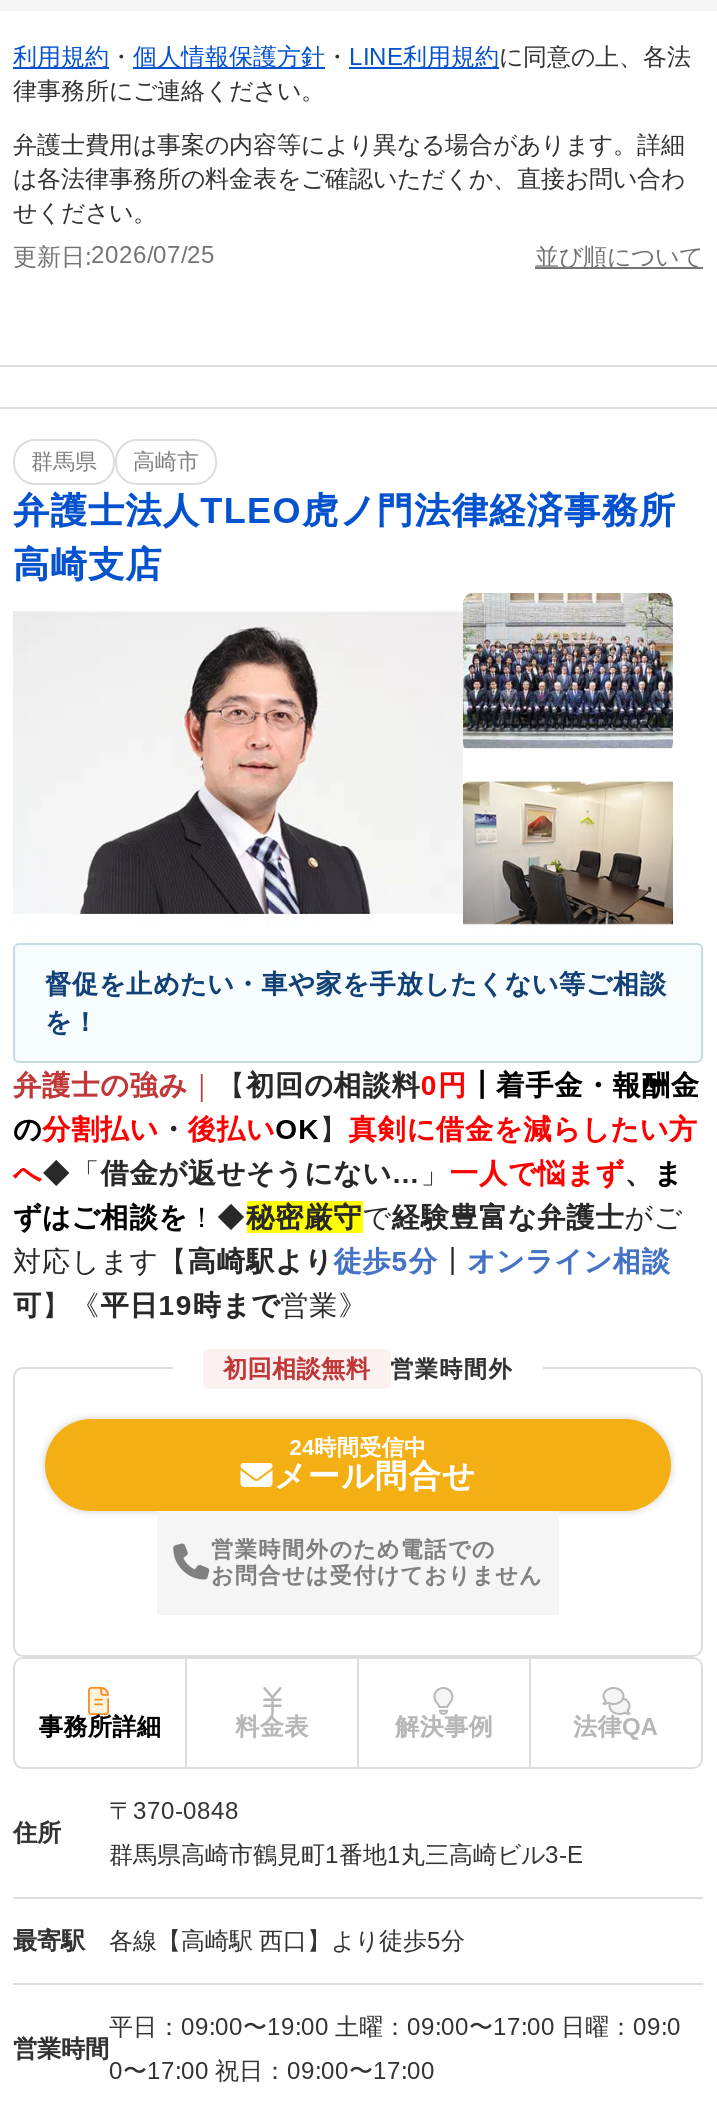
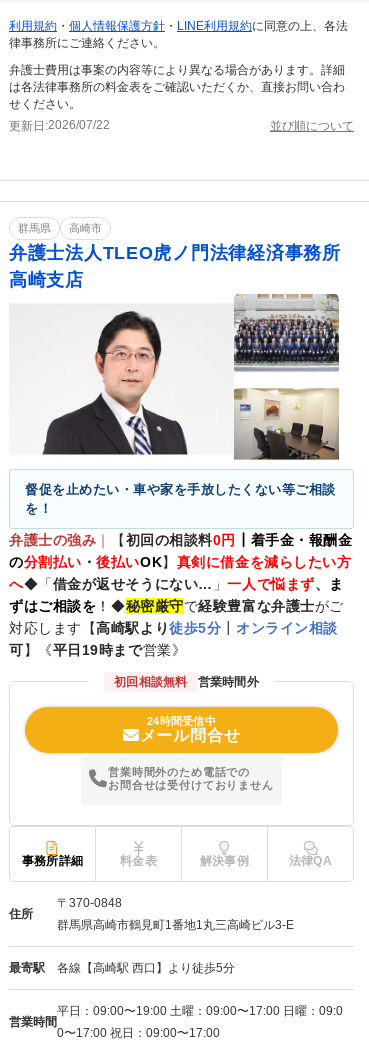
- 更新日: 2026/07/25
+ 更新日: 2026/07/22
